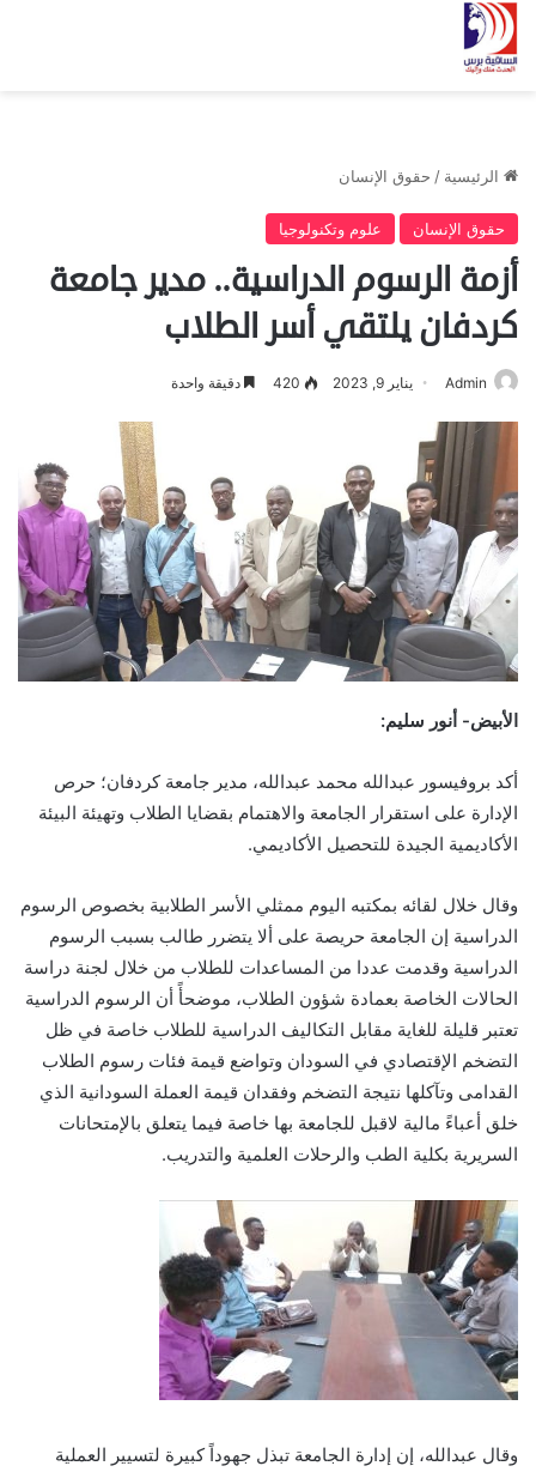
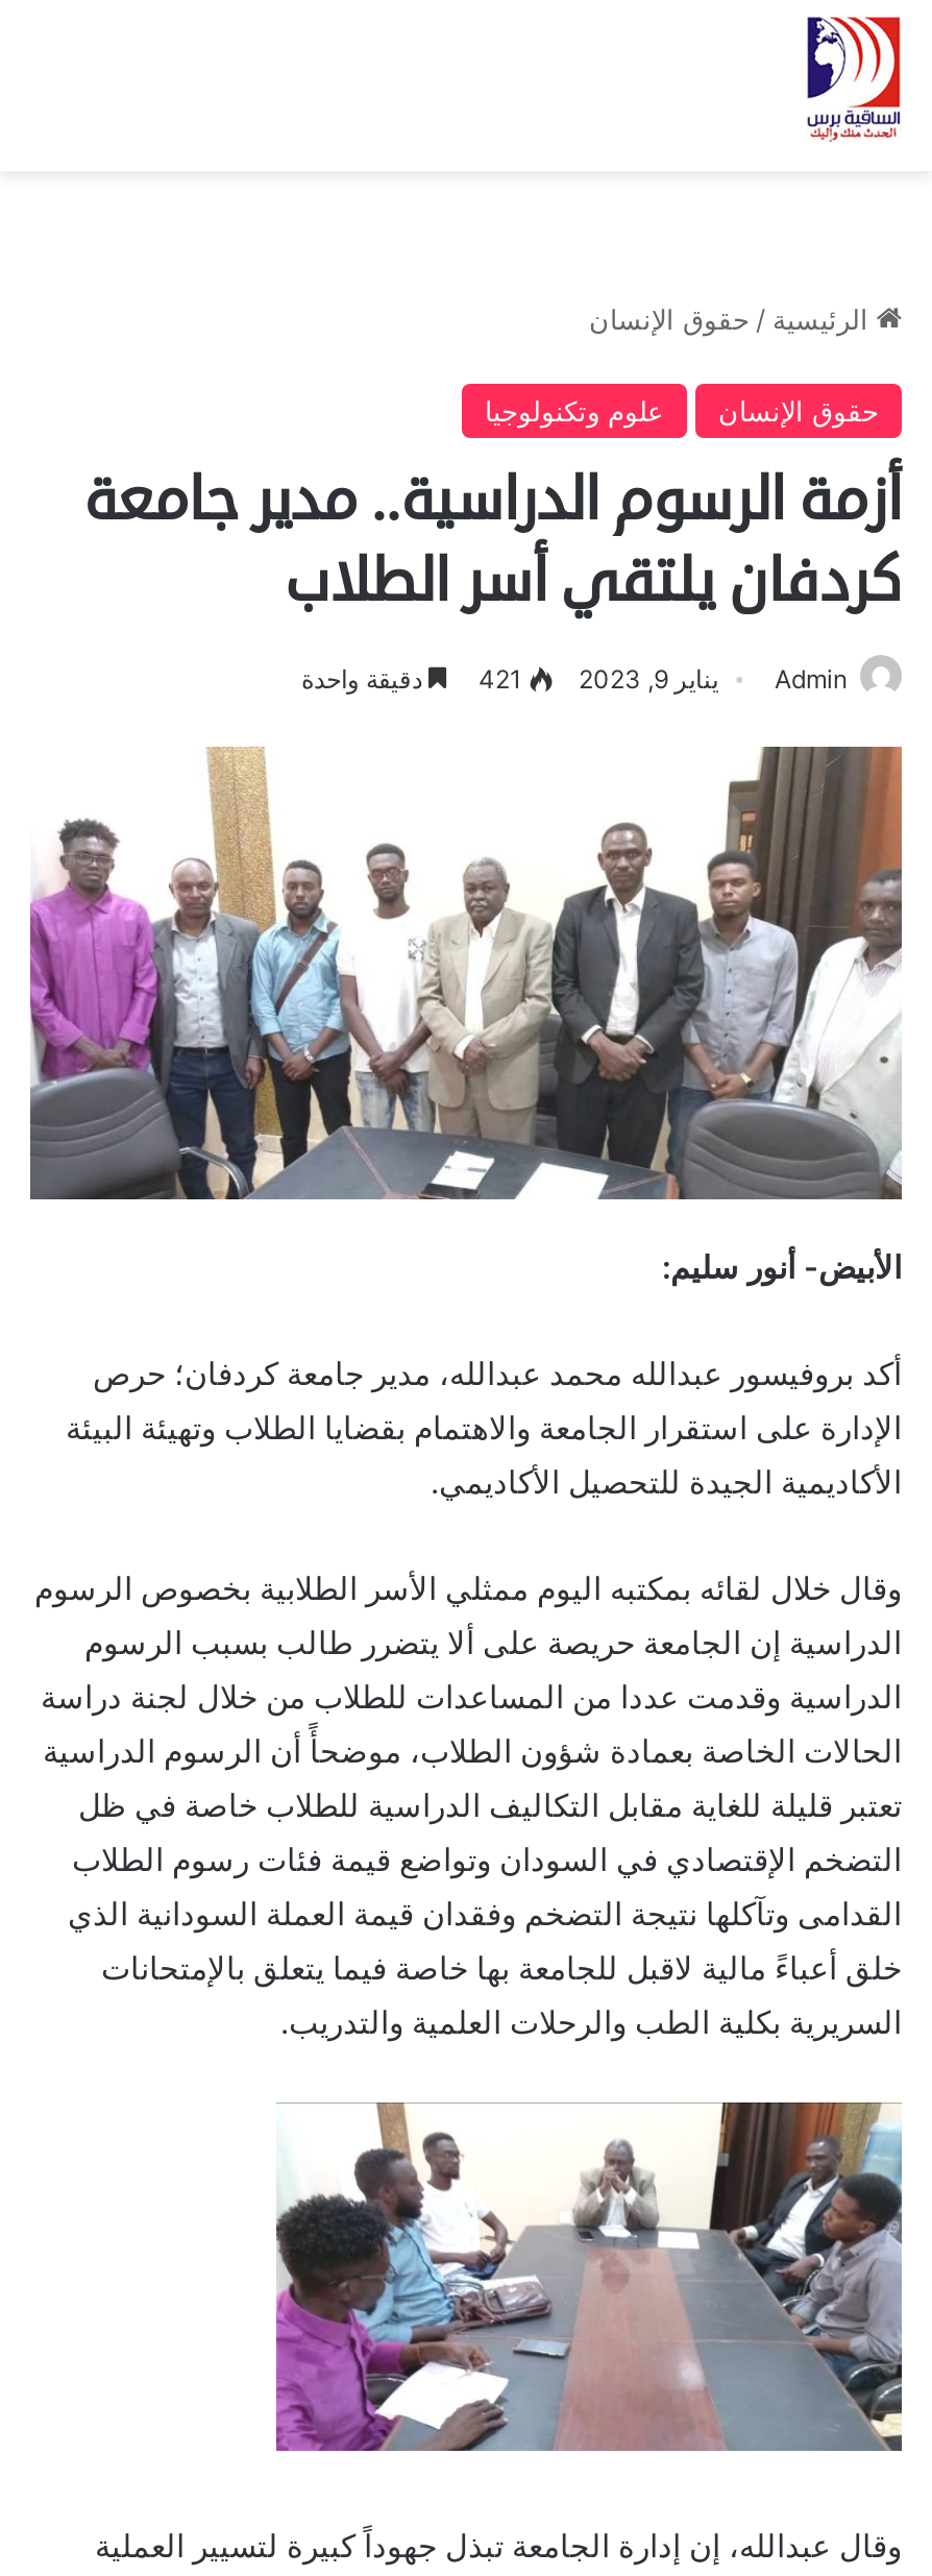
- 420 دقيقة واحدة
+ 421 دقيقة واحدة
